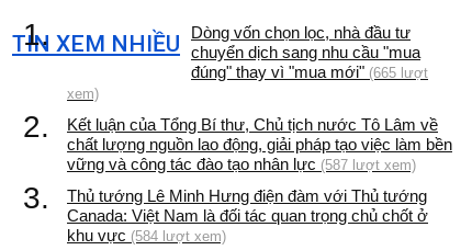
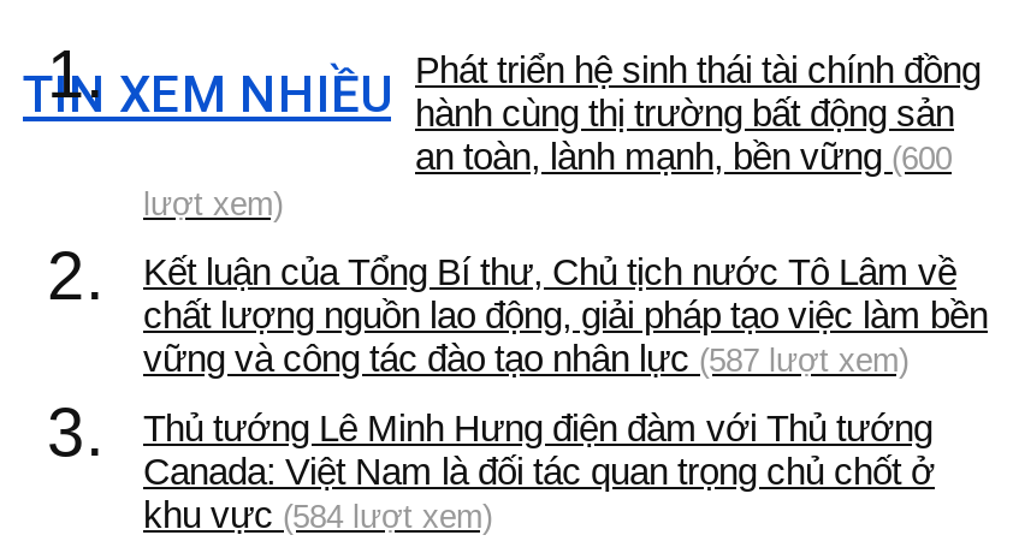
- Dòng vốn chọn lọc, nhà đầu tư
- chuyển dịch sang nhu cầu "mua
- đúng" thay vì "mua mới" (665 lượt
- xem)
+ Phát triển hệ sinh thái tài chính đồng
+ hành cùng thị trường bất động sản
+ an toàn, lành mạnh, bền vững (600
+ lượt xem)
